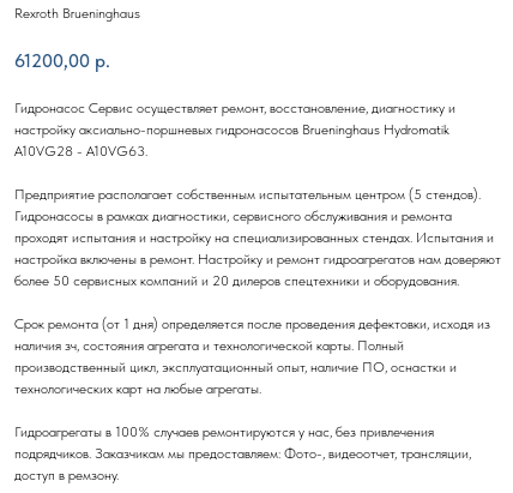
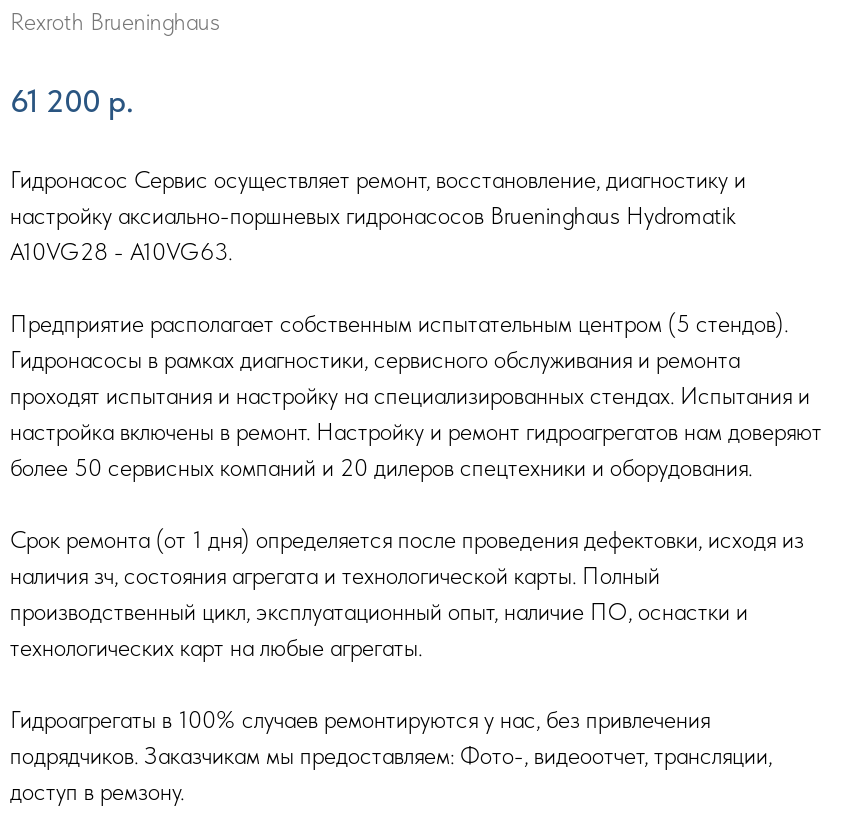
- 61200,00 р.
+ 61 200 р.
